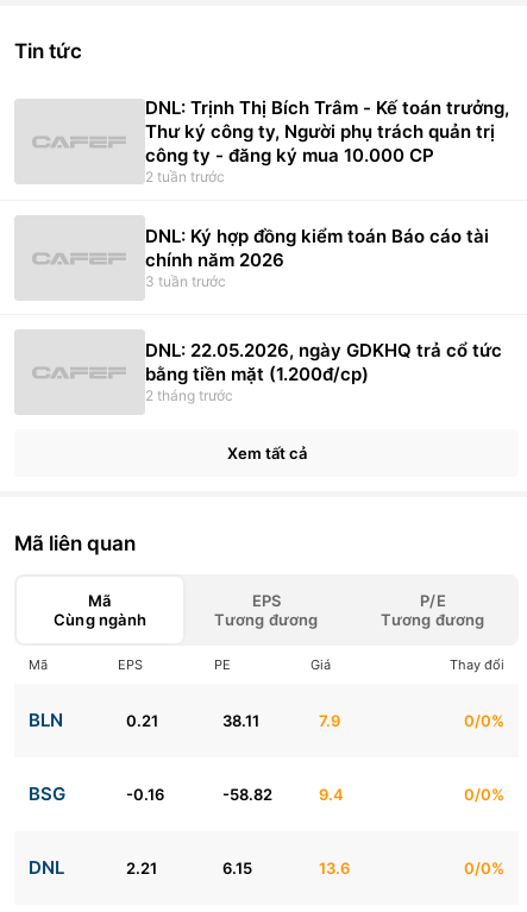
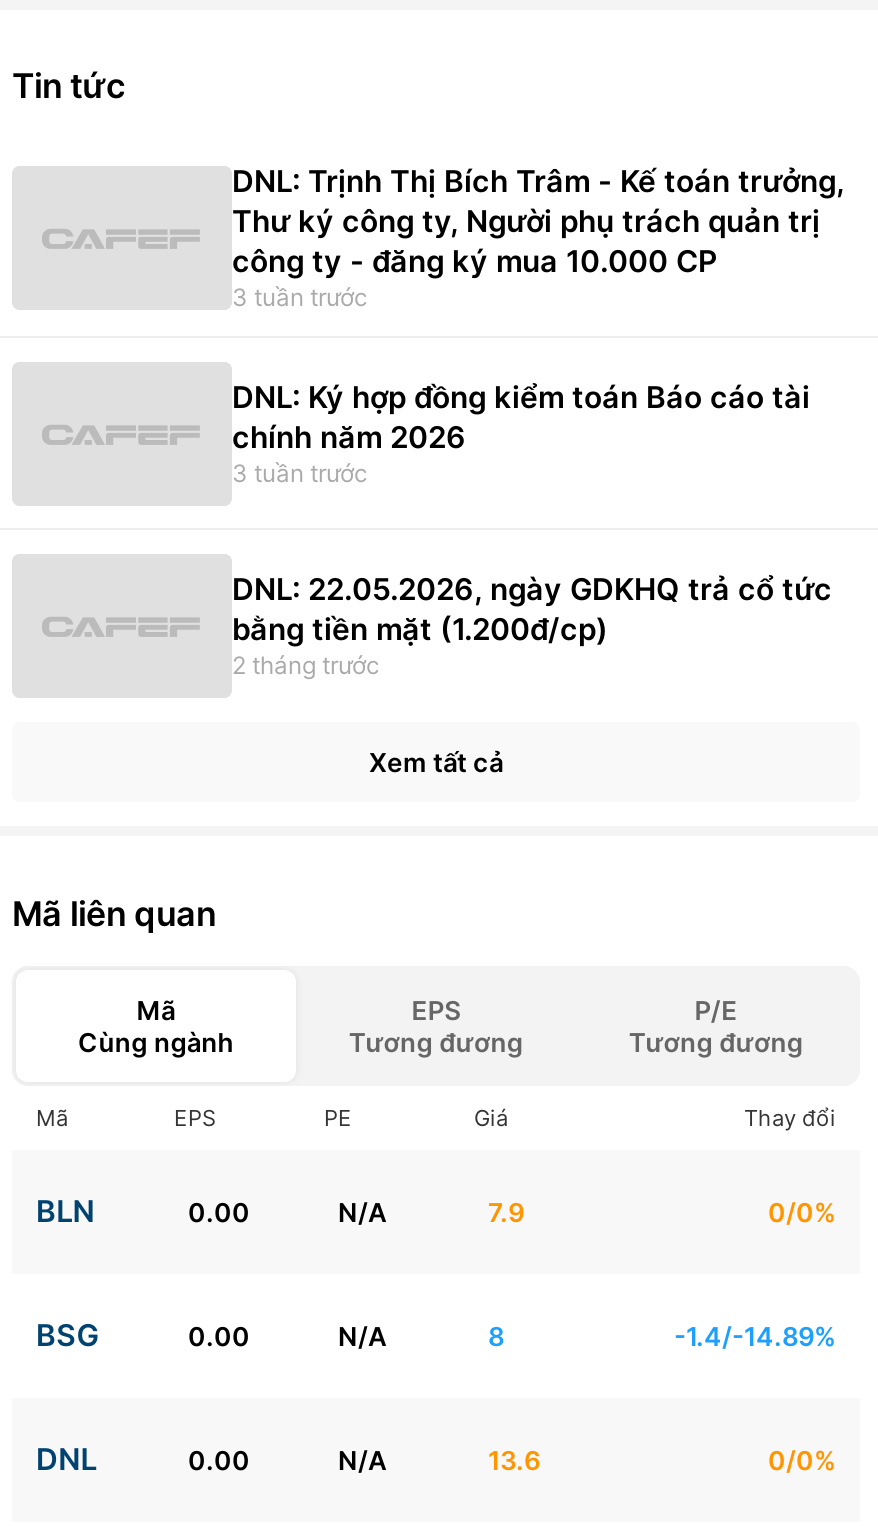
- 2 tuần trước
+ 3 tuần trước

- 0.21
- 38.11
+ 0.00
+ N/A

- -0.16
- -58.82
- 9.4
- 0/0%
+ 0.00
+ N/A
+ 8
+ -1.4/-14.89%

- 2.21
- 6.15
+ 0.00
+ N/A
